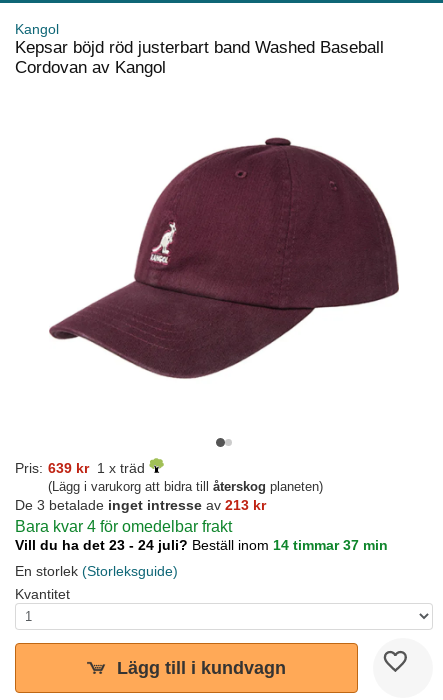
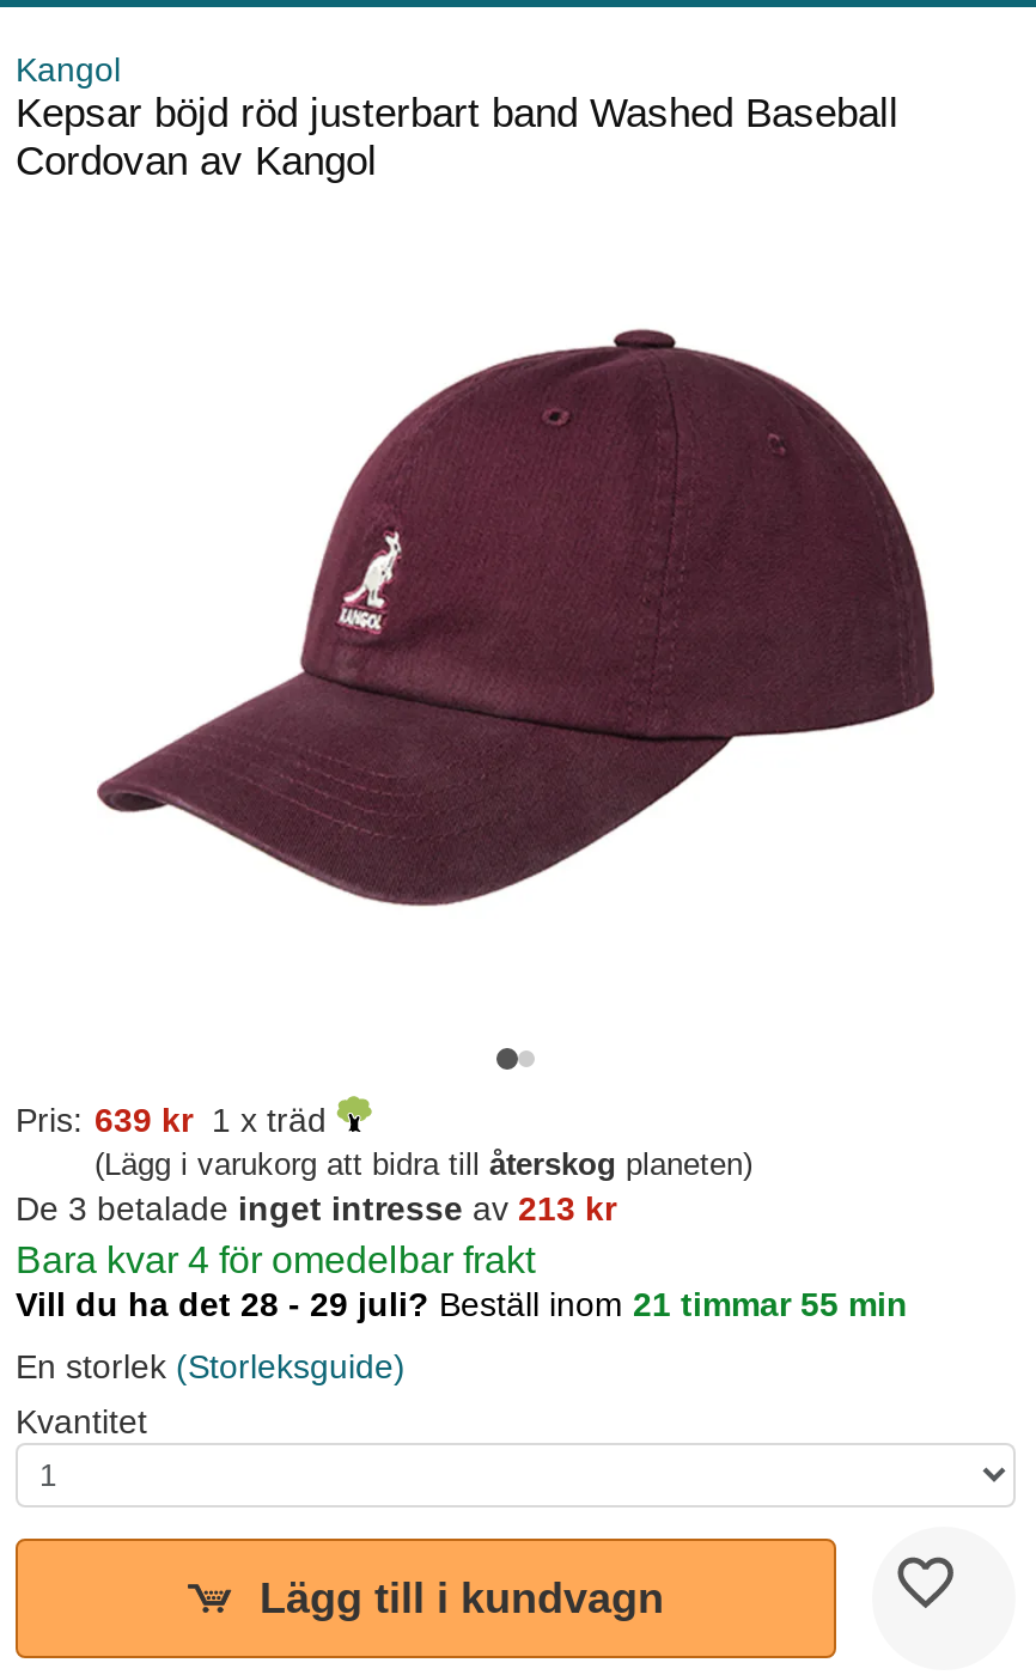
- Vill du ha det 23 - 24 juli? Beställ inom 14 timmar 37 min
+ Vill du ha det 28 - 29 juli? Beställ inom 21 timmar 55 min
